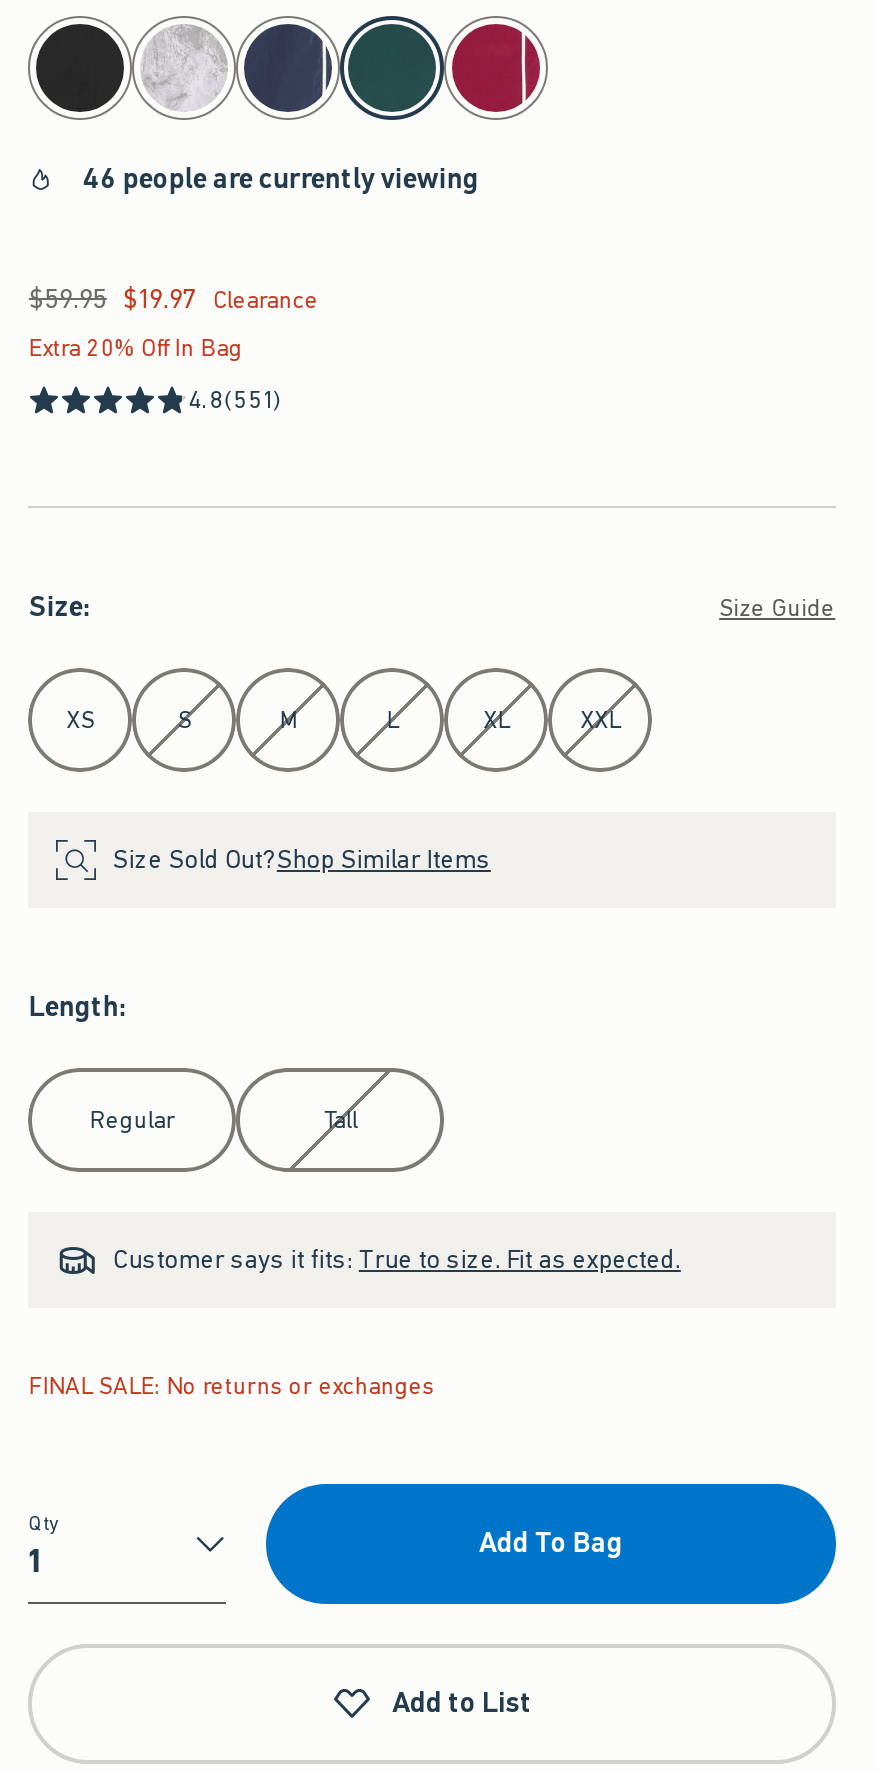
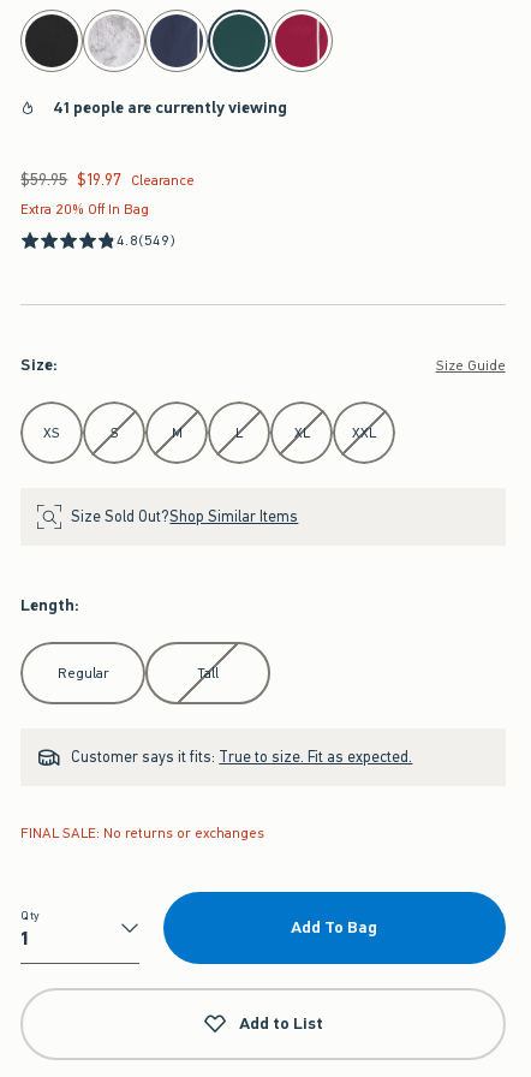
- 46 people are currently viewing
+ 41 people are currently viewing

- 4.8(551)
+ 4.8(549)
